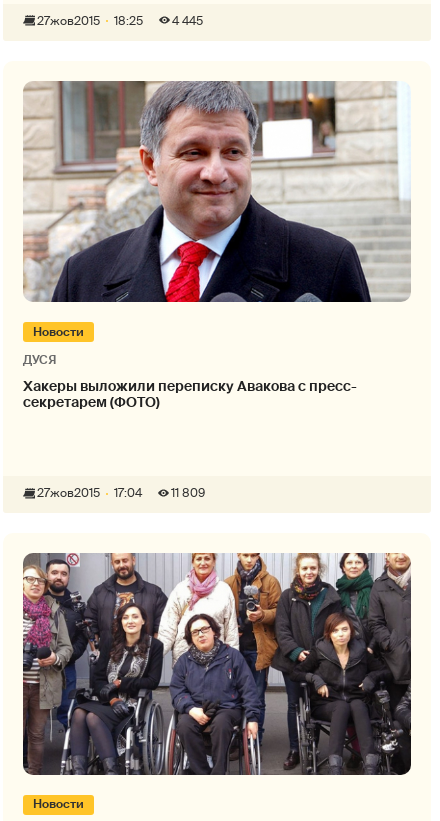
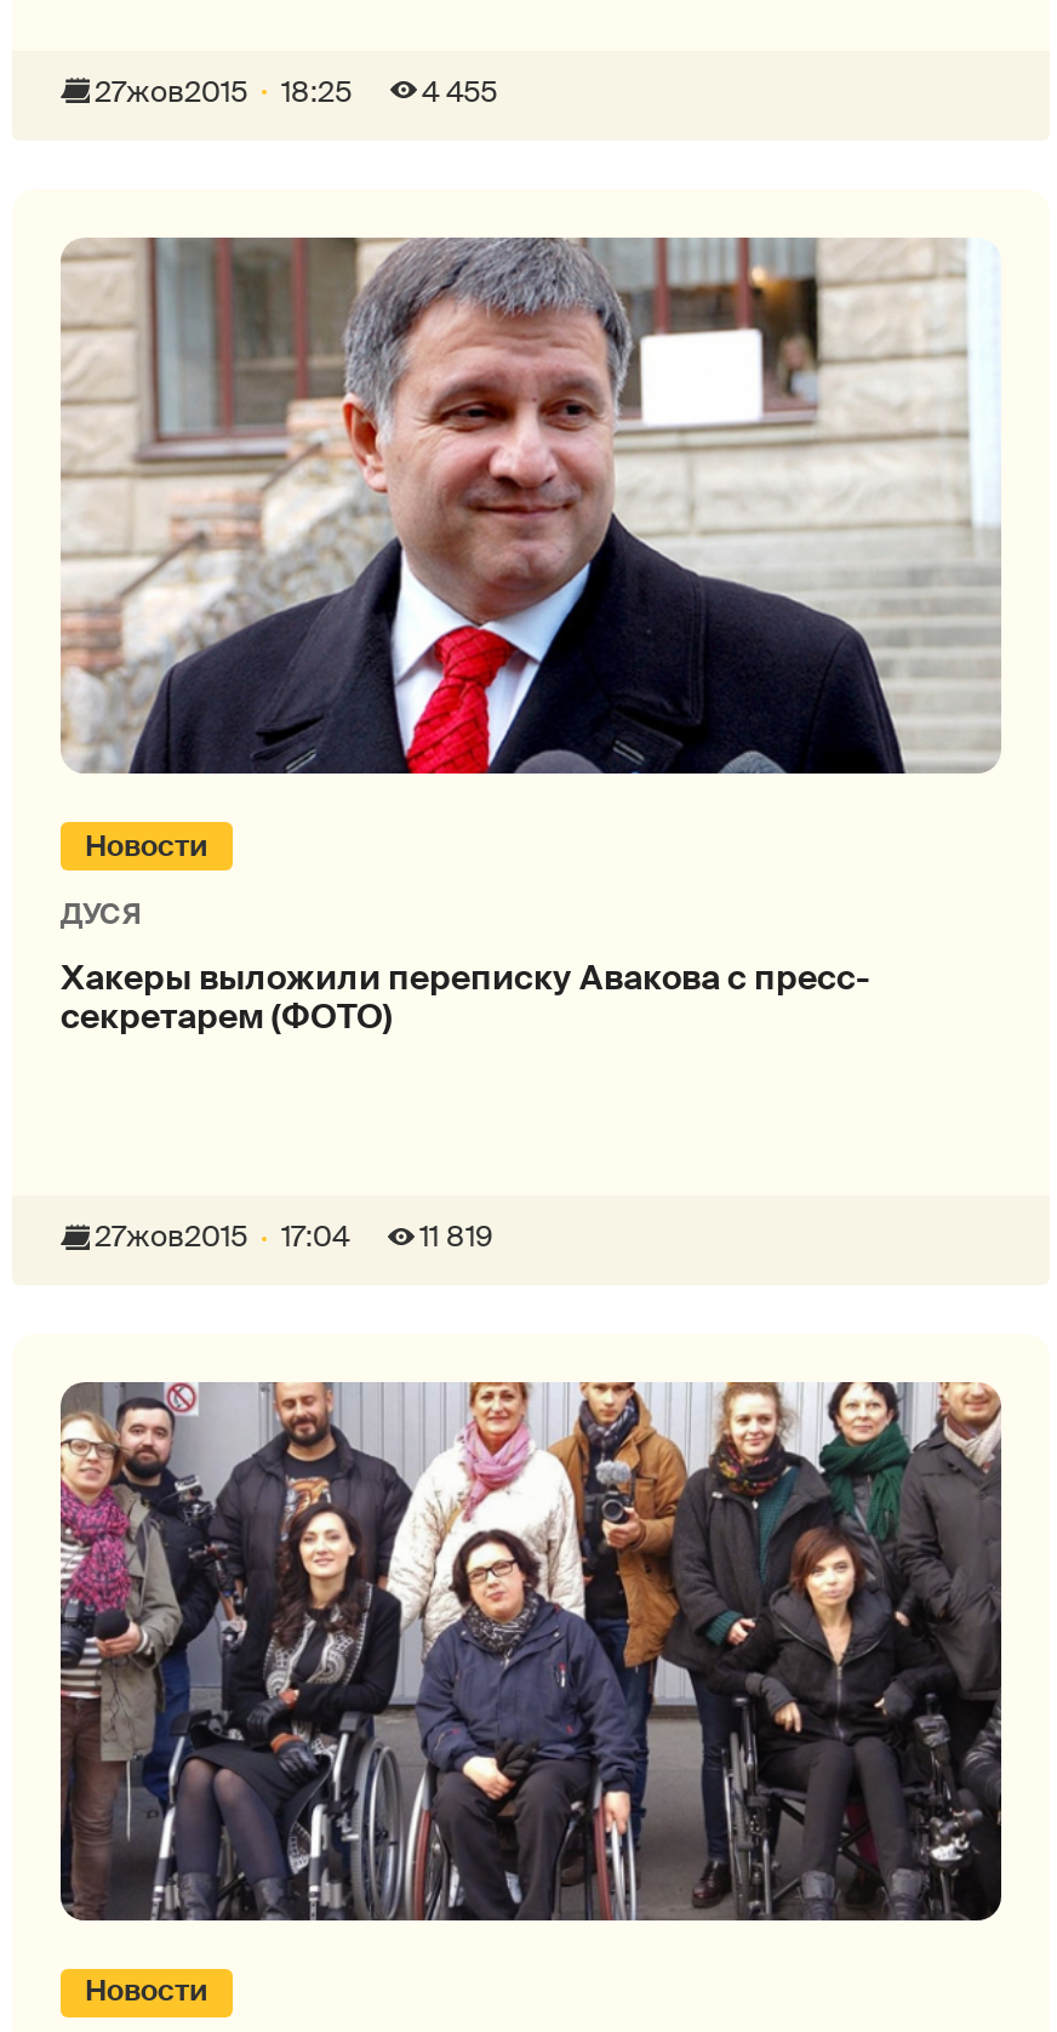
- 4 445
+ 4 455

- 27жов2015 17:04 11 809
+ 27жов2015 17:04 11 819
